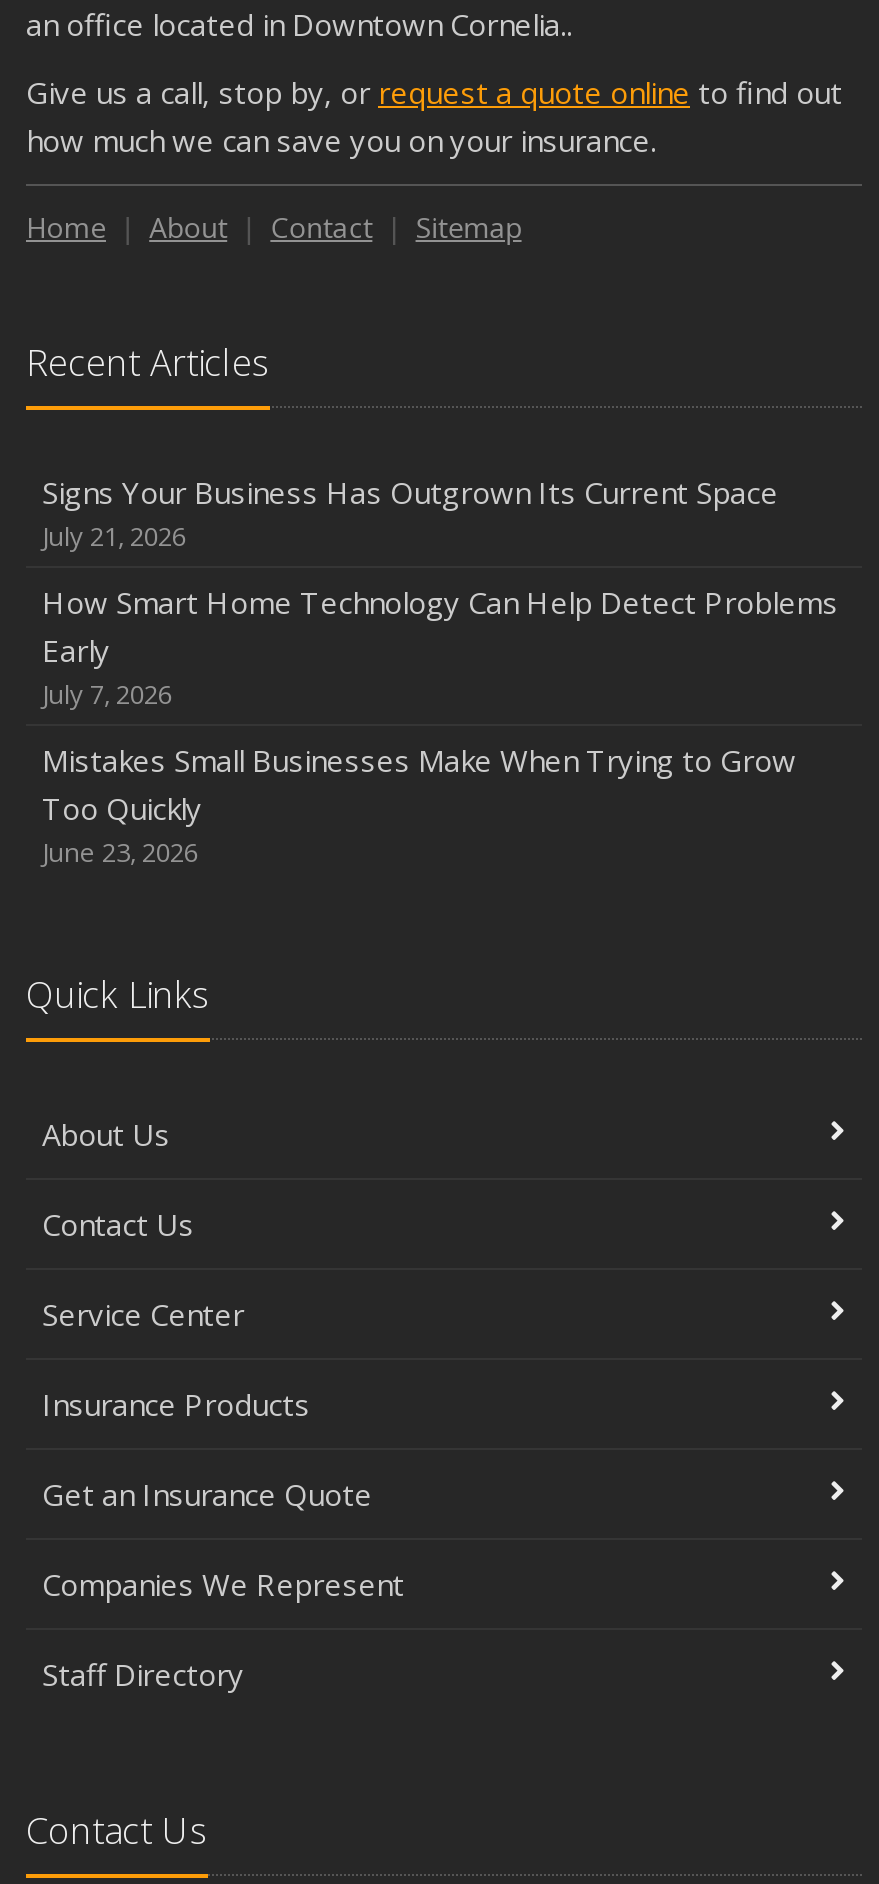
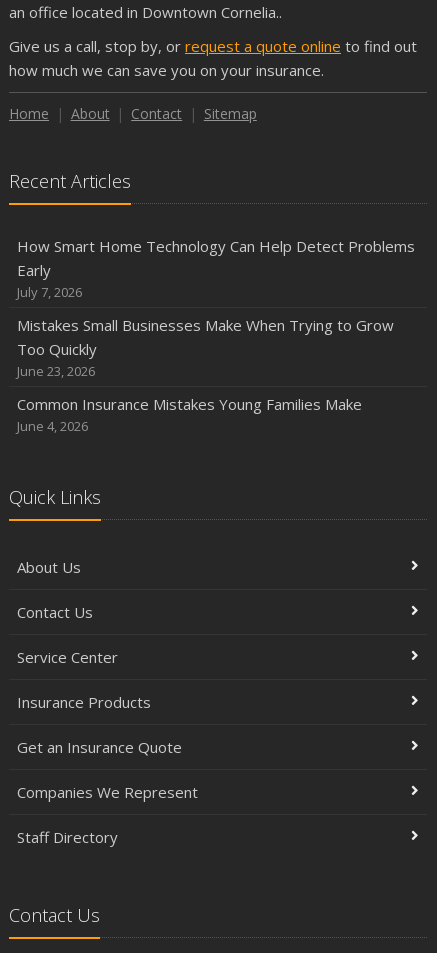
- Signs Your Business Has Outgrown Its Current Space
- July 21, 2026

moved up: How Smart Home Technology Can Help Detect Problems | Early | July 7, 2026 | Mistakes Small Businesses Make When Trying to Grow | Too Quickly | June 23, 2026

+ Common Insurance Mistakes Young Families Make
+ June 4, 2026
